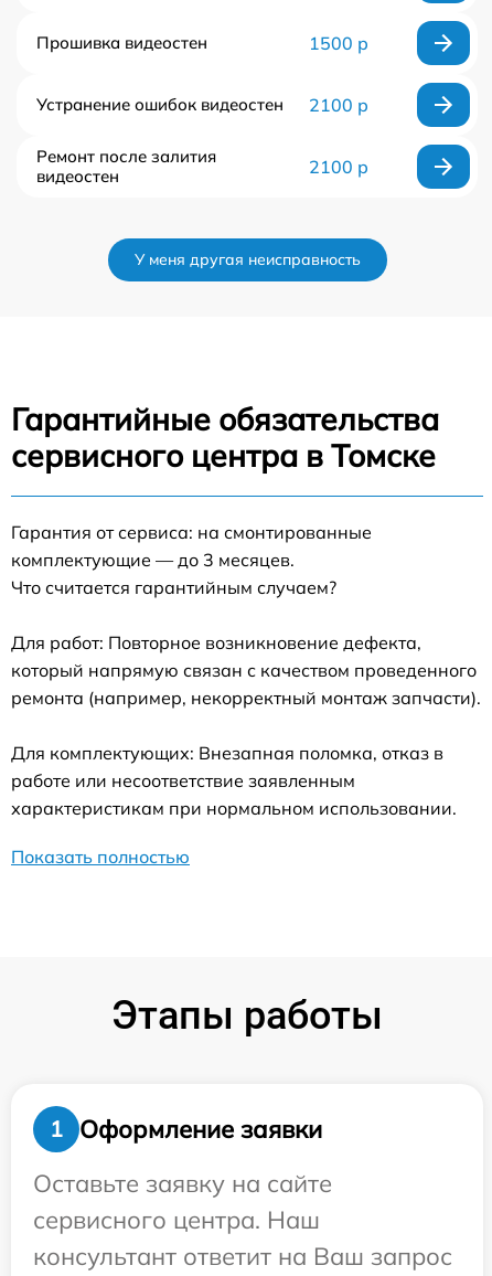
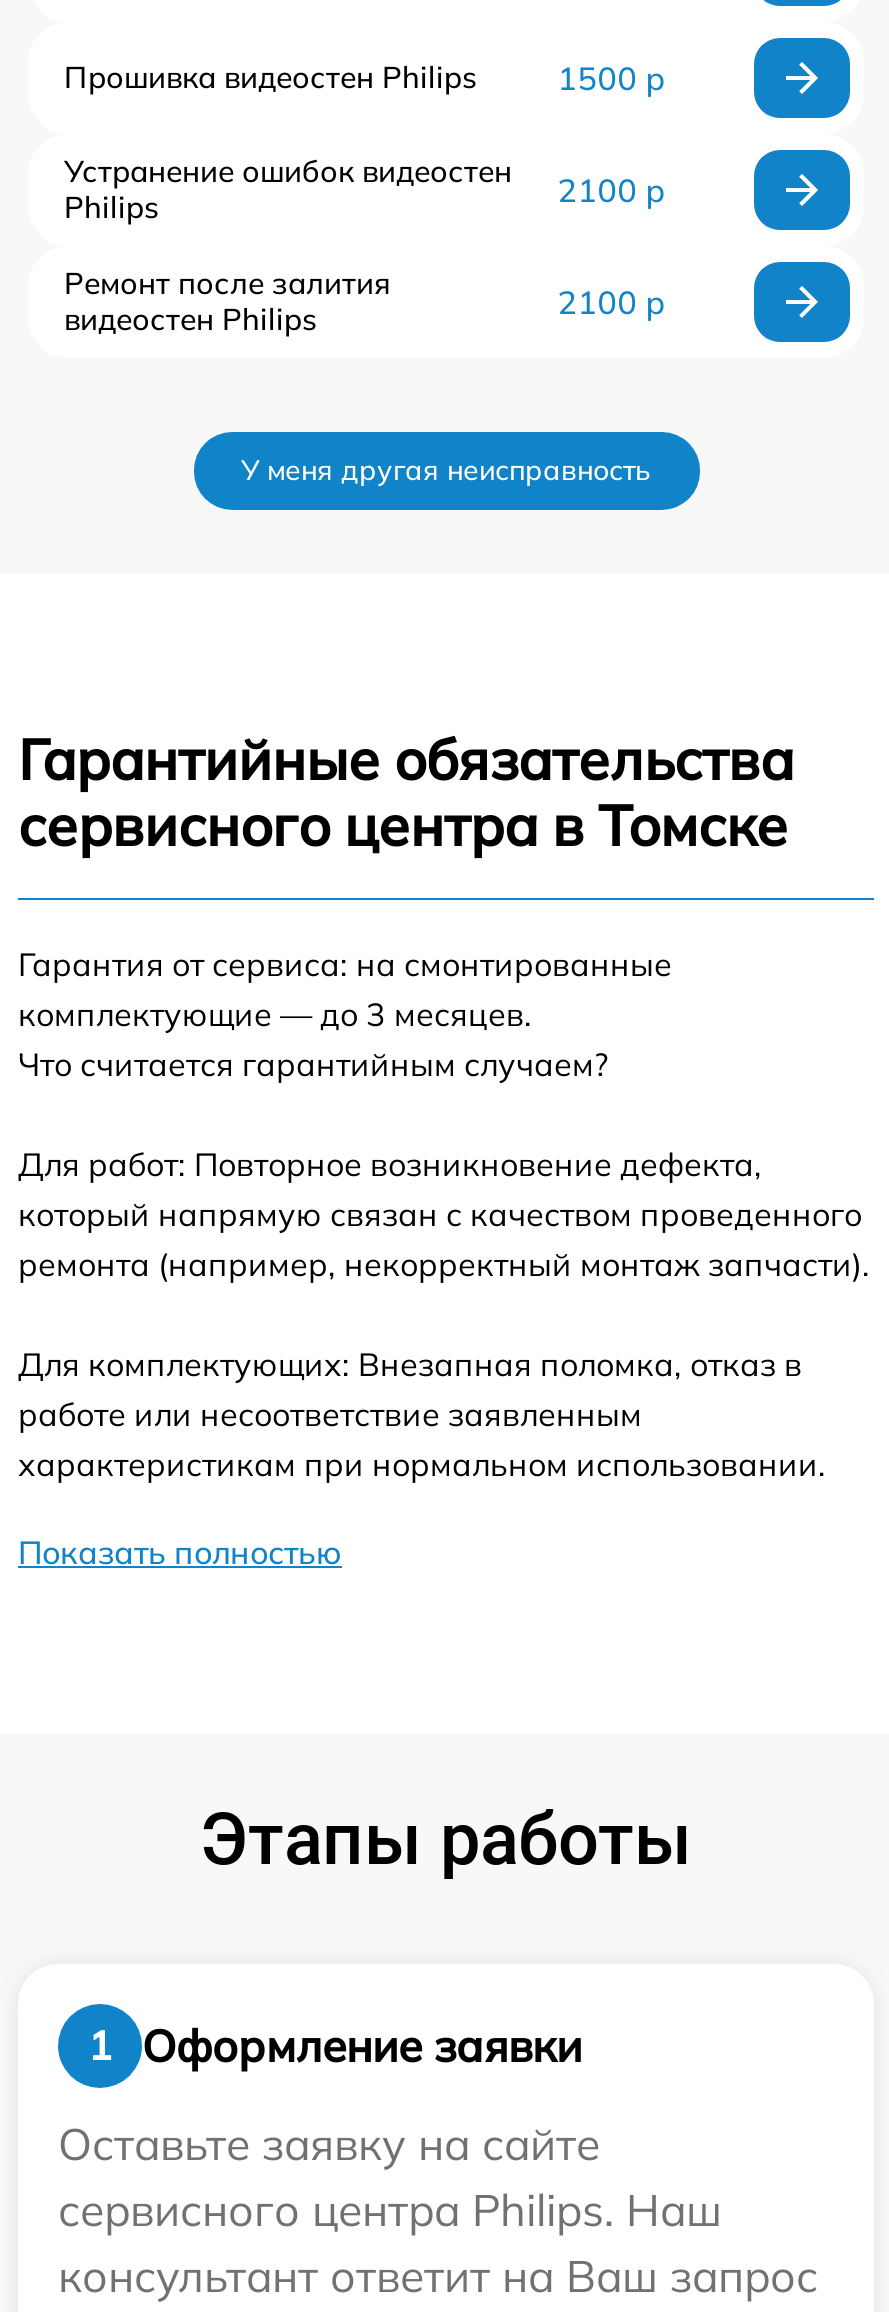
- Прошивка видеостен
+ Прошивка видеостен Philips

+ Philips

- видеостен
+ видеостен Philips

- сервисного центра. Наш
+ сервисного центра Philips. Наш
